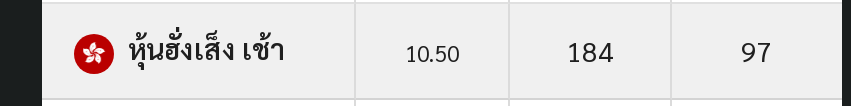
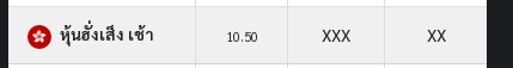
- 184
- 97
+ XXX
+ XX
